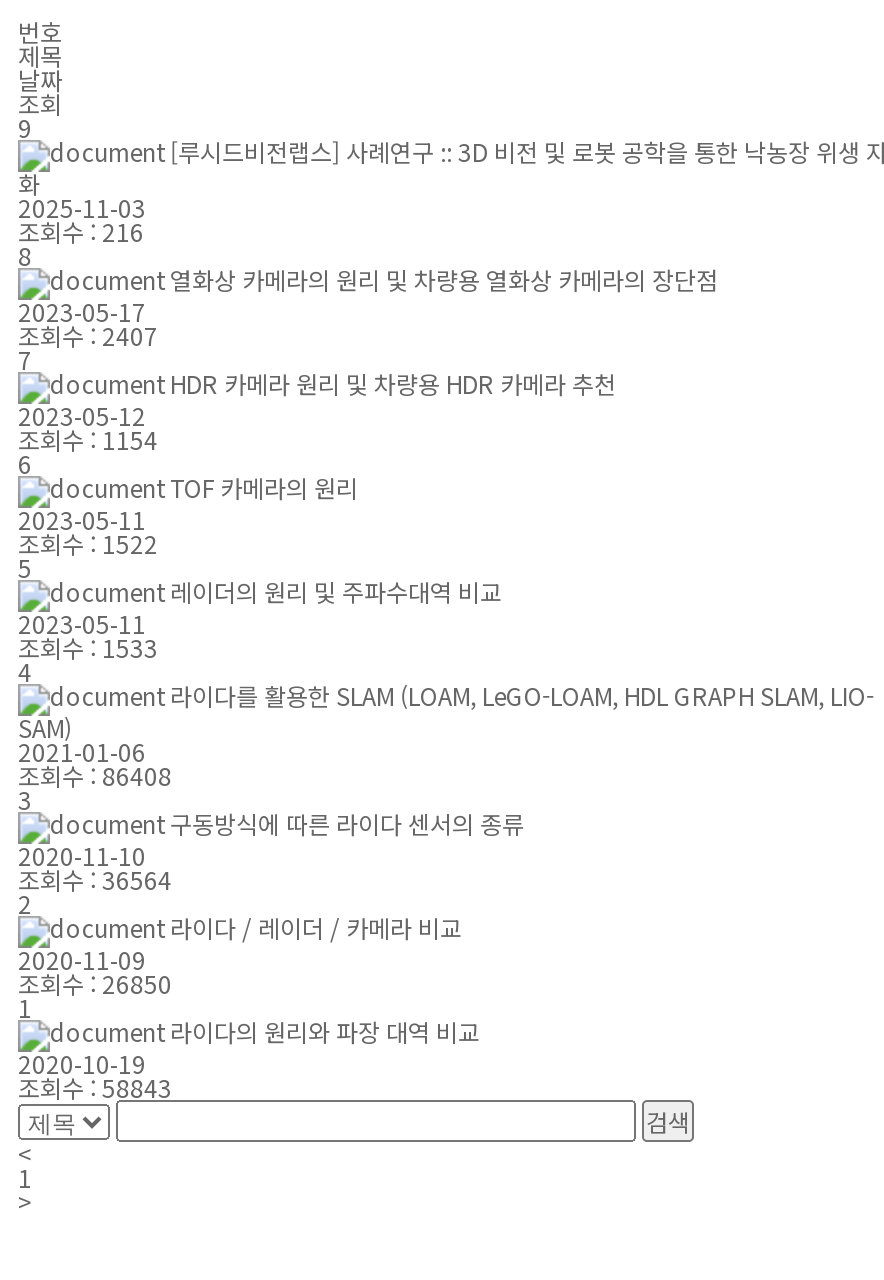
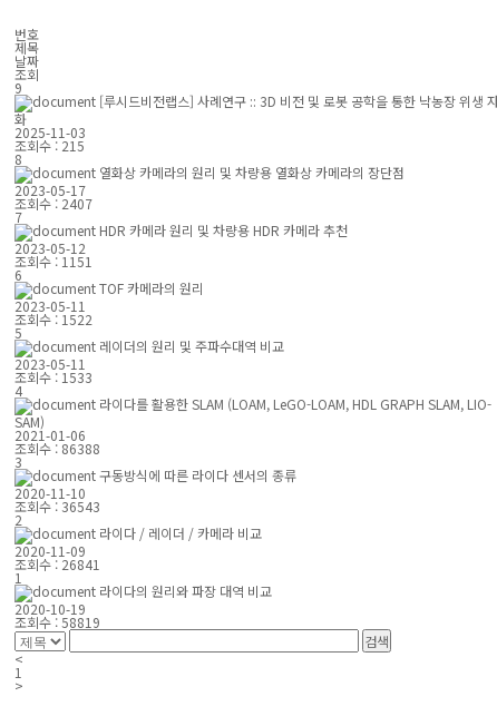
- 조회수 :216
+ 조회수 :215

- 조회수 :1154
+ 조회수 :1151

- 조회수 :86408
+ 조회수 :86388

- 조회수 :36564
+ 조회수 :36543

- 조회수 :26850
+ 조회수 :26841

- 조회수 :58843
+ 조회수 :58819
